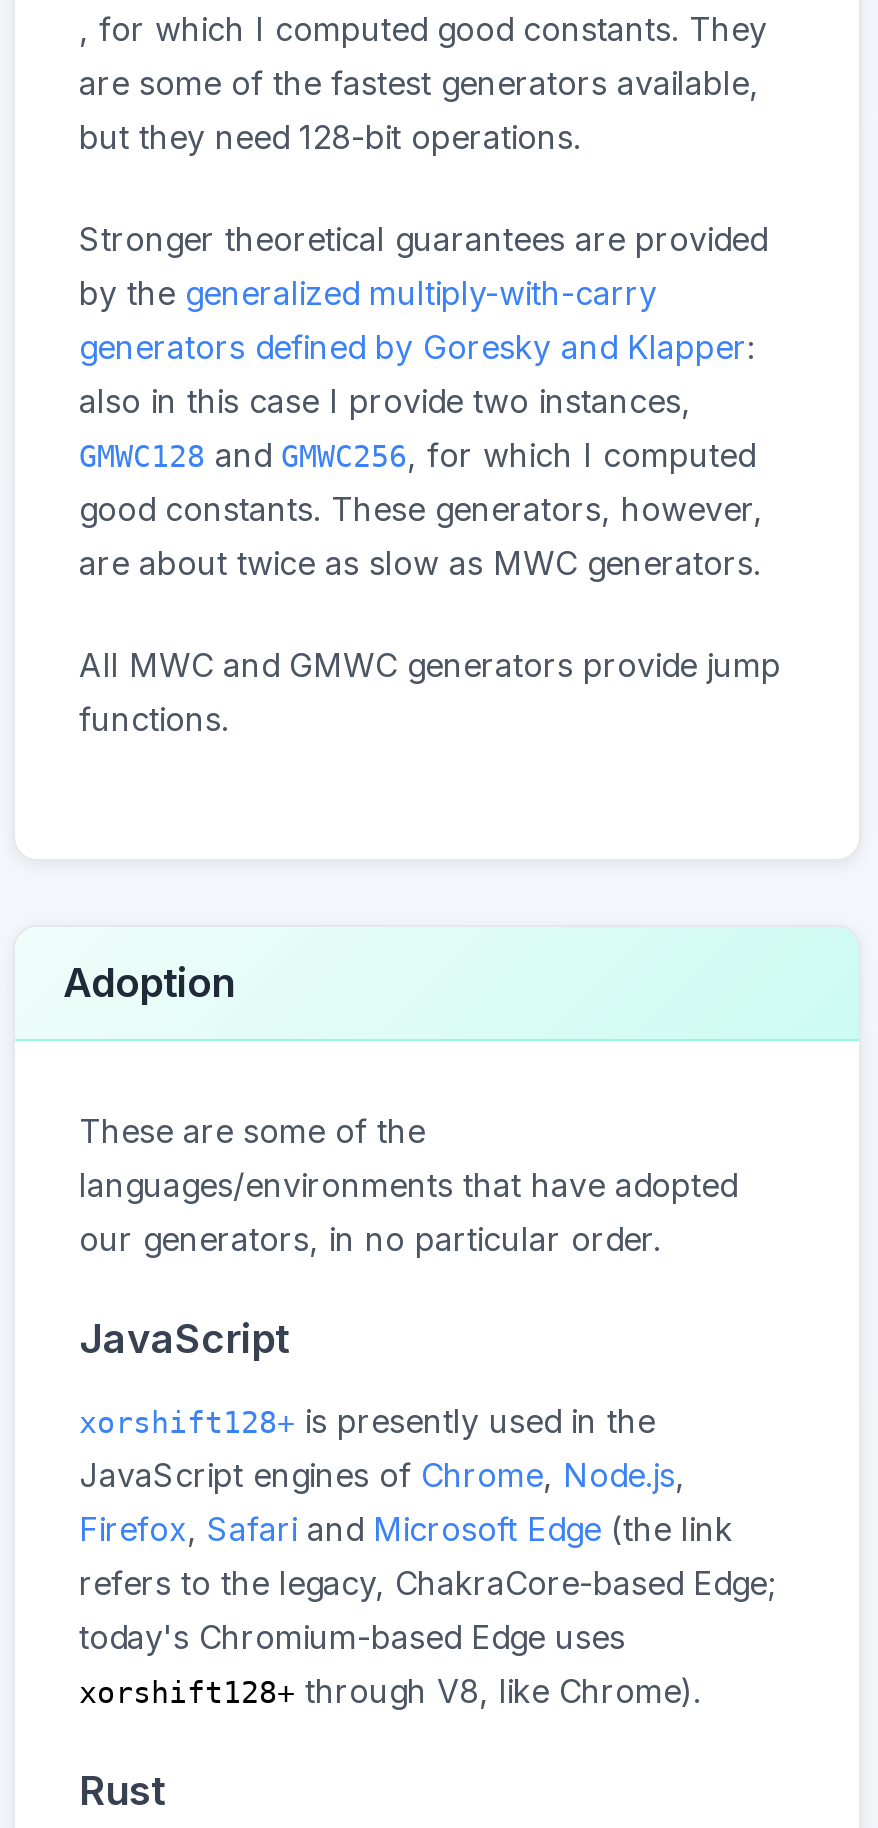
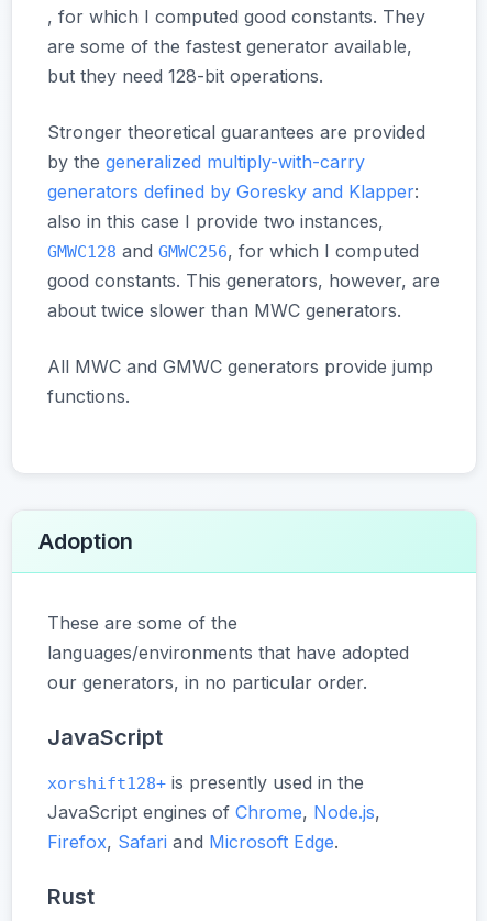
- are some of the fastest generators available,
+ are some of the fastest generator available,

- good constants. These generators, however,
- are about twice as slow as MWC generators.
+ good constants. This generators, however, are
+ about twice slower than MWC generators.

- Firefox, Safari and Microsoft Edge (the link
- refers to the legacy, ChakraCore-based Edge;
- today's Chromium-based Edge uses
- xorshift128+ through V8, like Chrome).
+ Firefox, Safari and Microsoft Edge.
